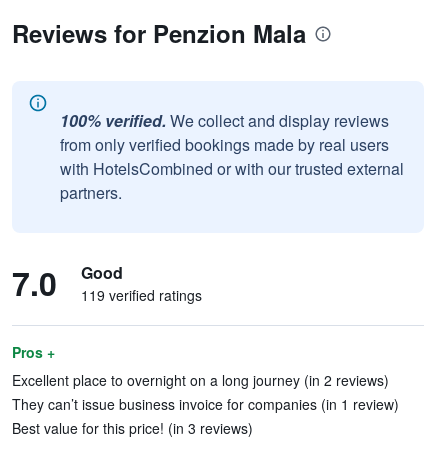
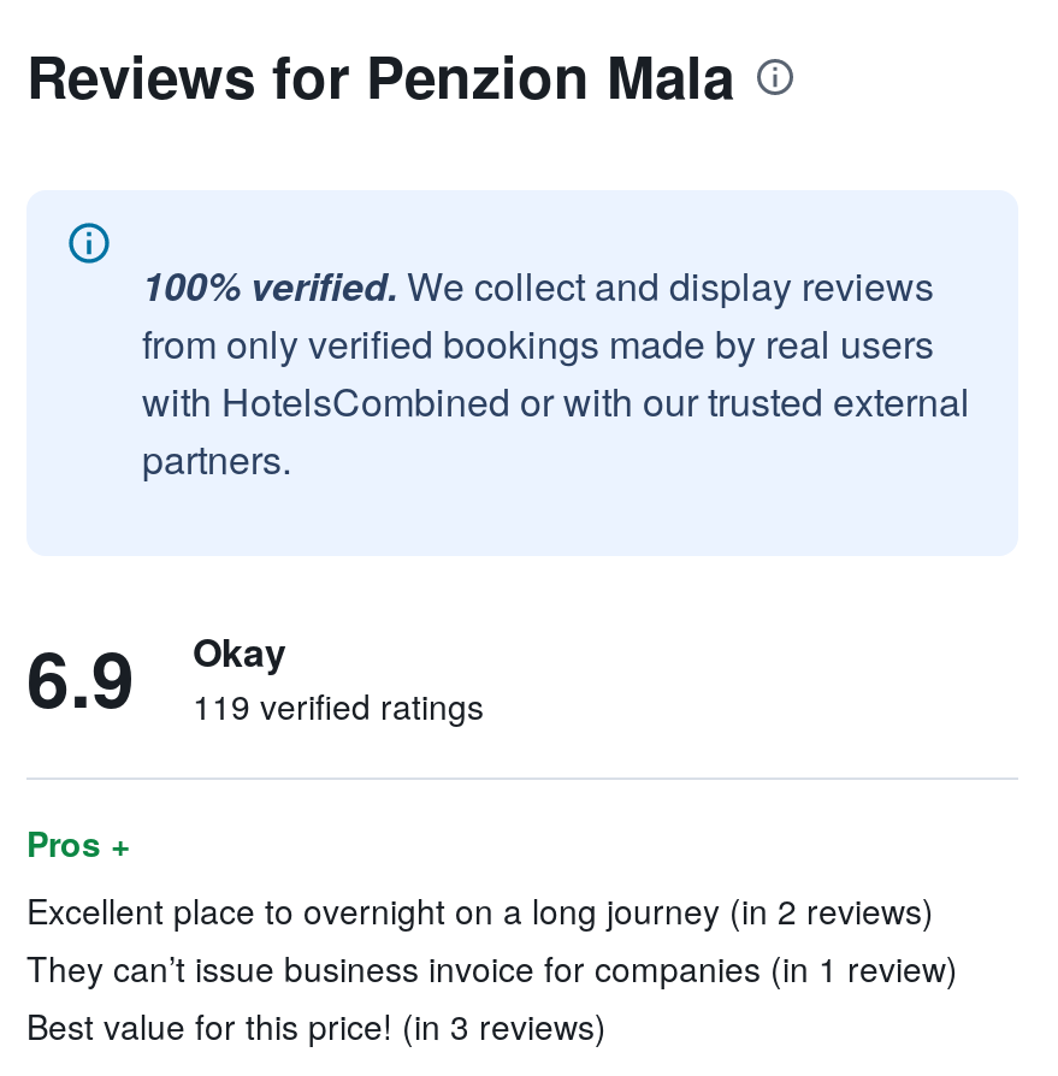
- 7.0
- Good
+ 6.9
+ Okay
